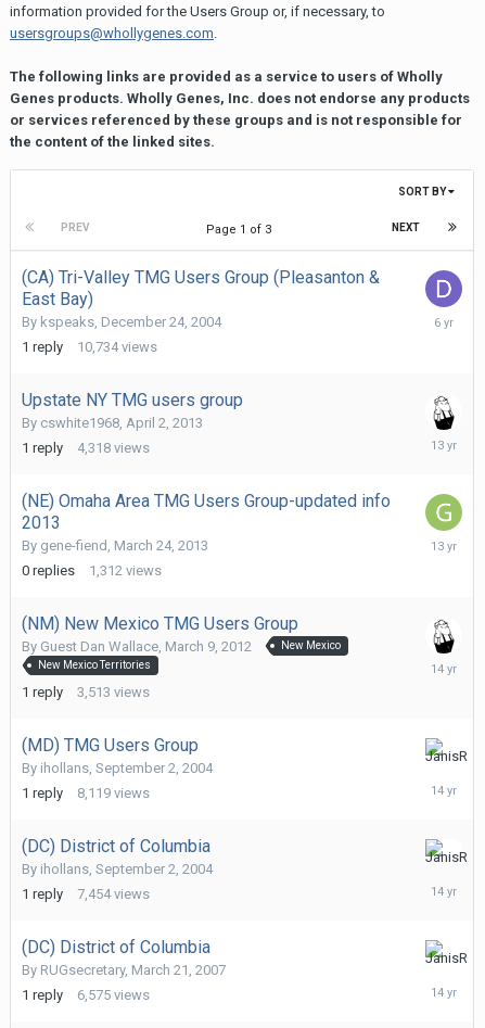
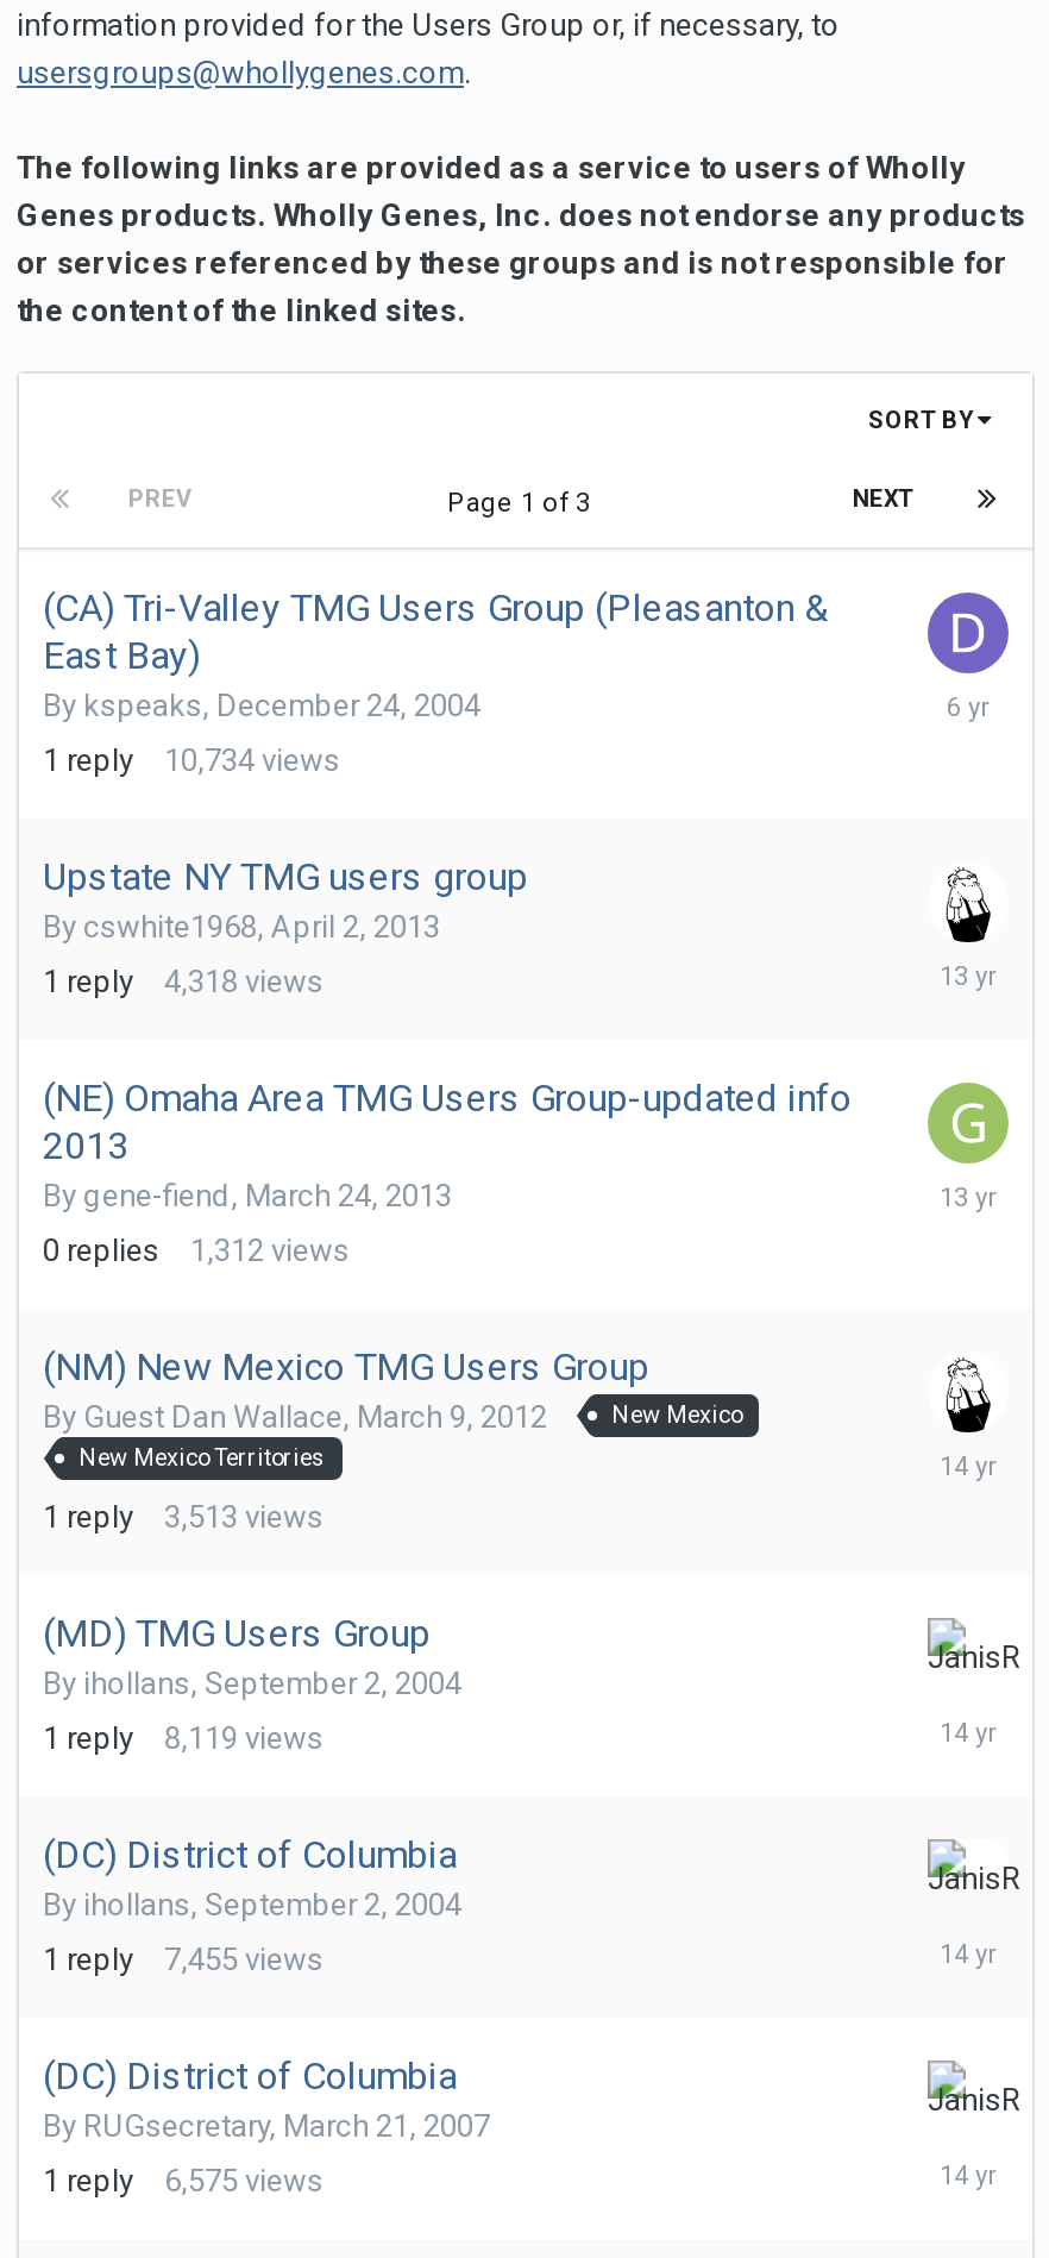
- 1 reply 7,454 views
+ 1 reply 7,455 views
